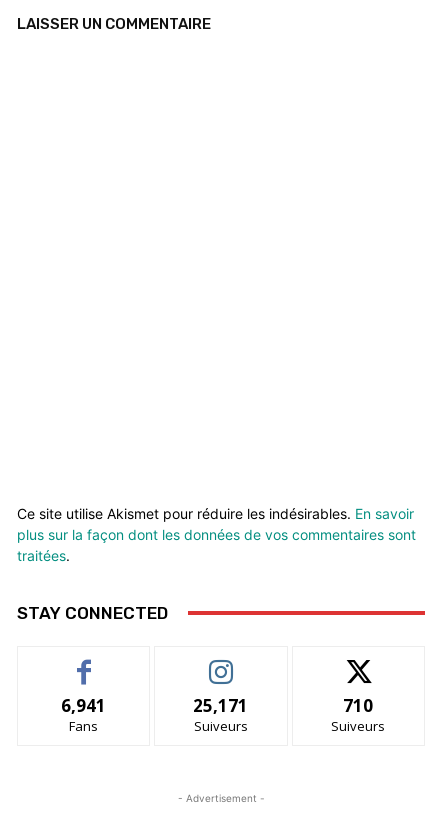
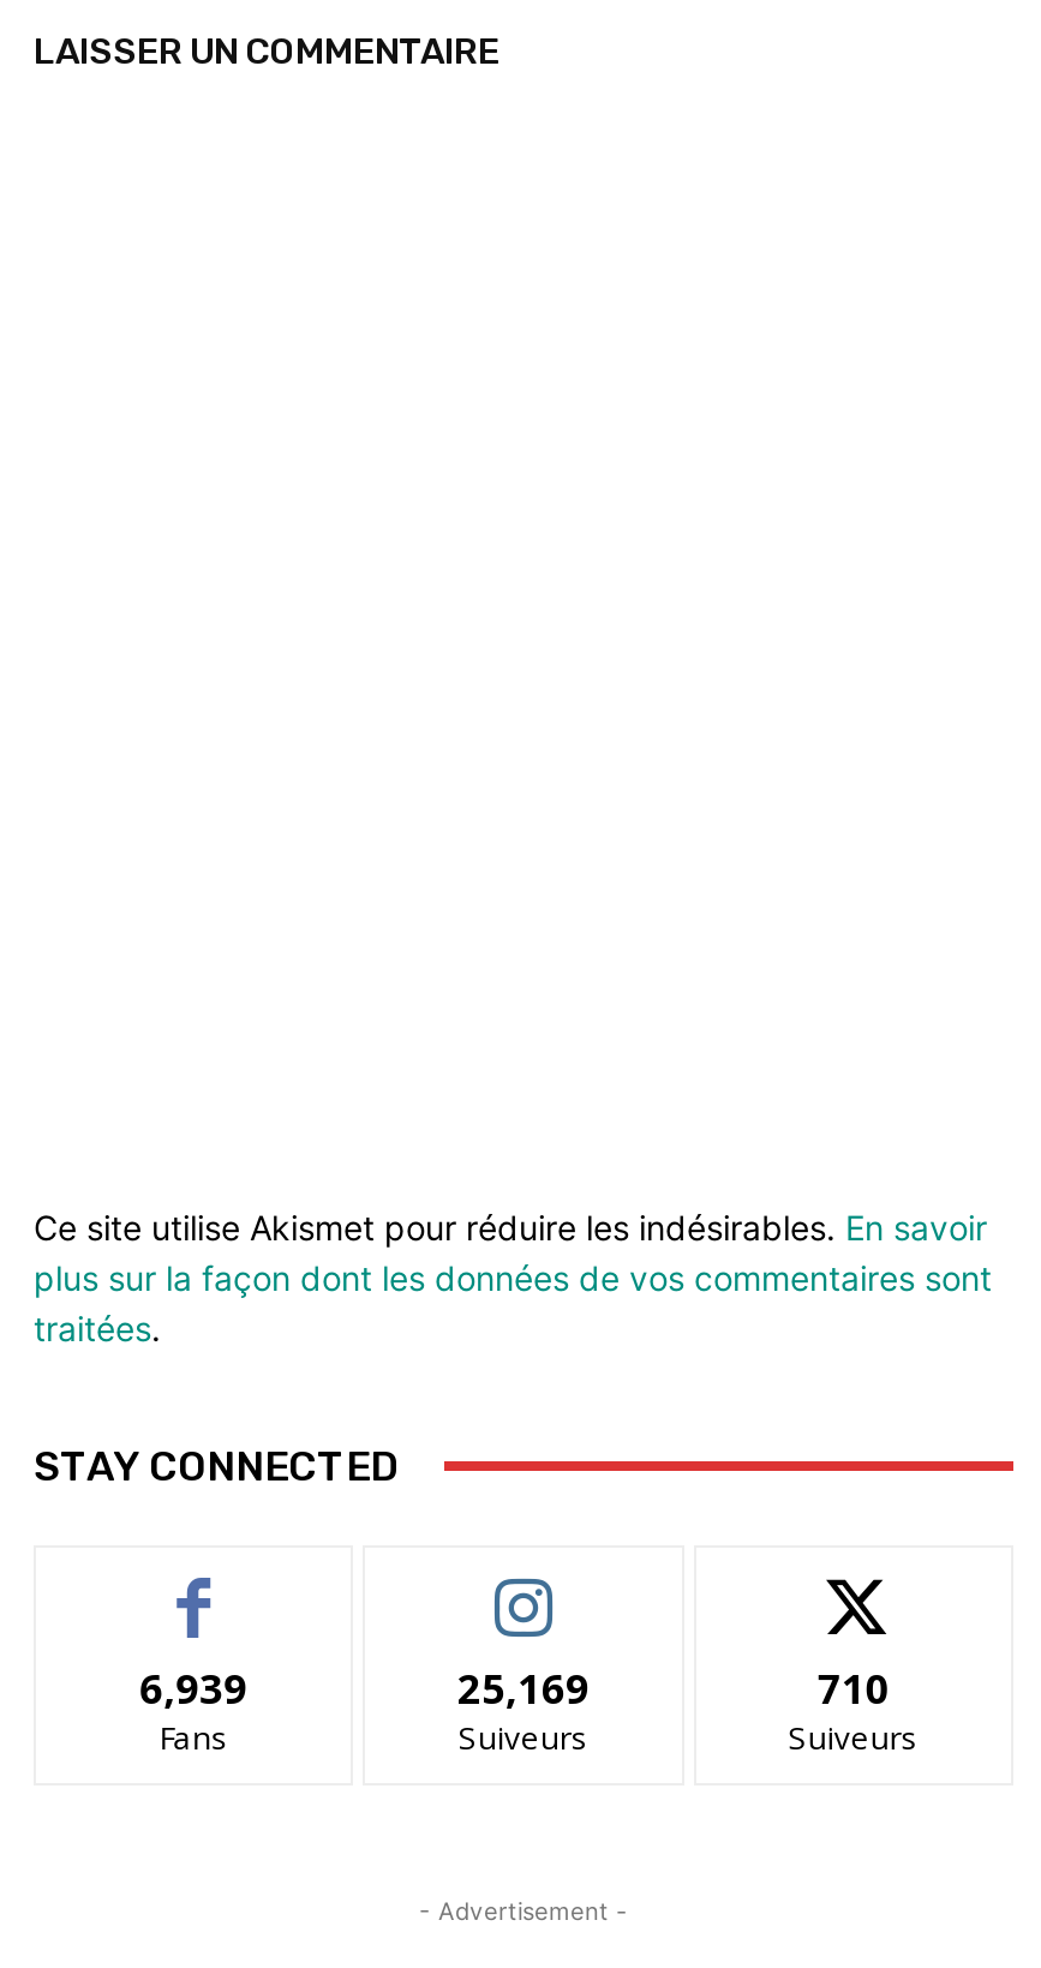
- 6,941
+ 6,939

- 25,171
+ 25,169
